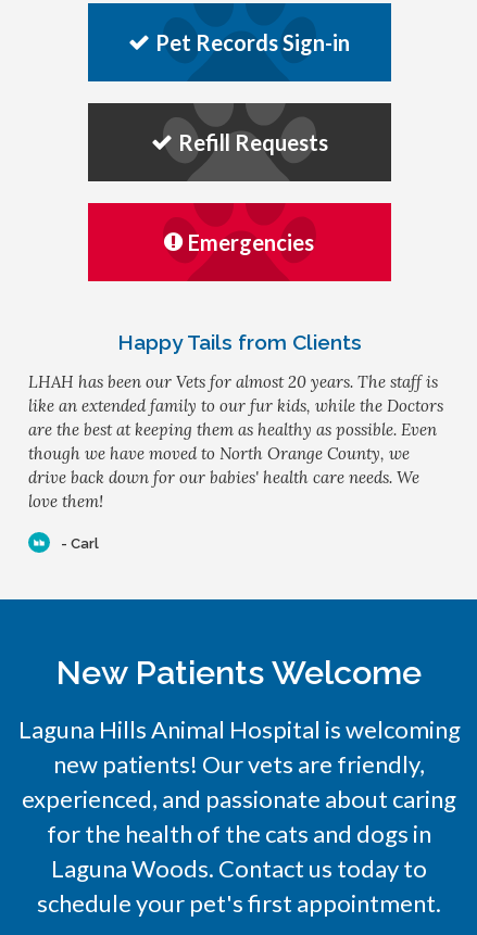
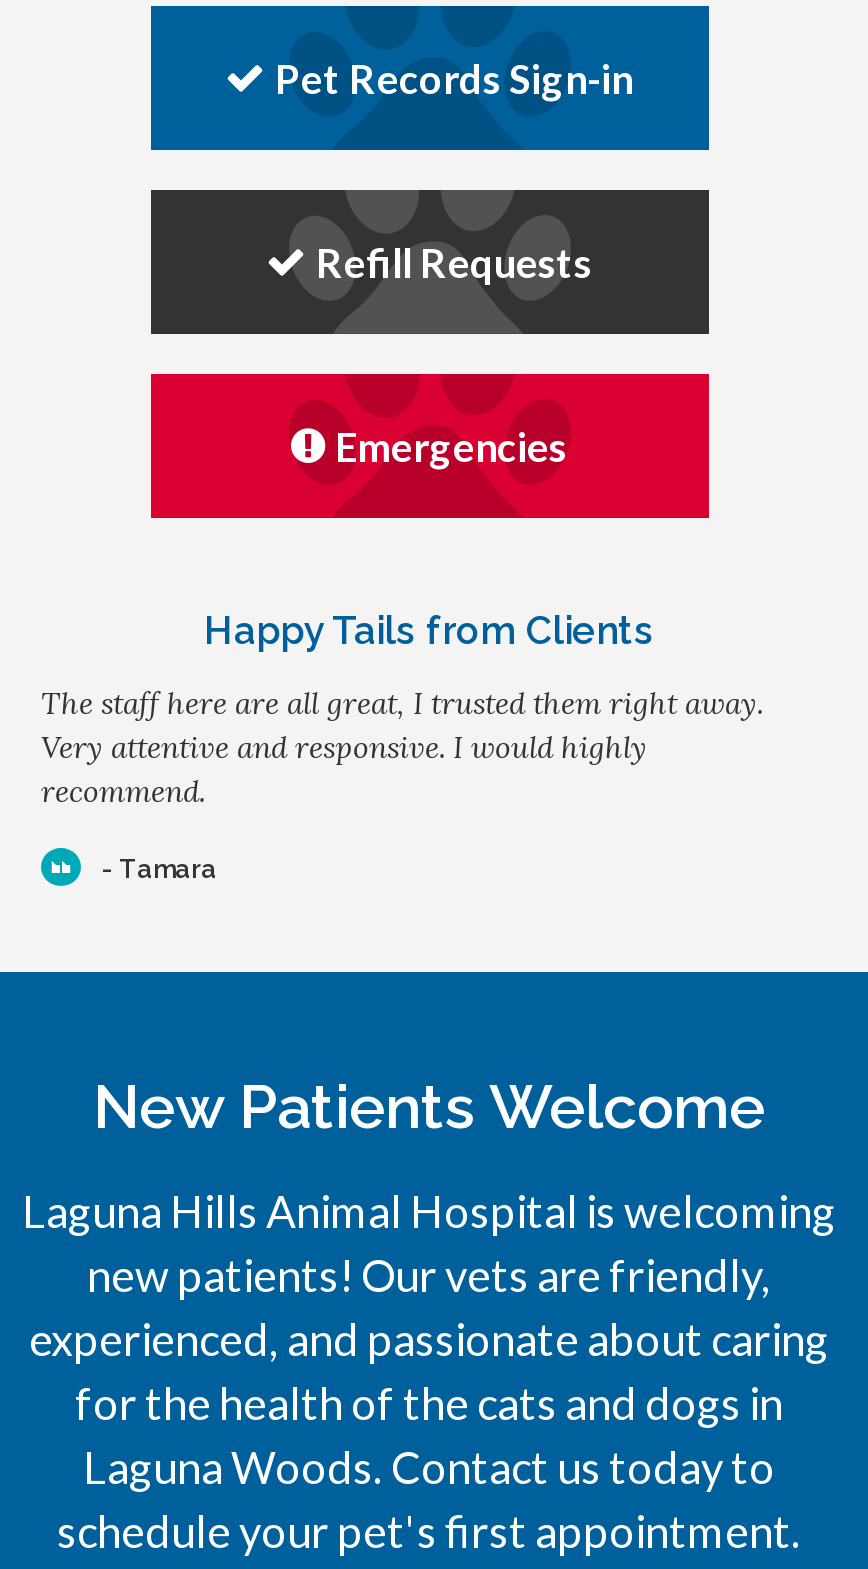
- LHAH has been our Vets for almost 20 years. The staff is
- like an extended family to our fur kids, while the Doctors
- are the best at keeping them as healthy as possible. Even
- though we have moved to North Orange County, we
- drive back down for our babies' health care needs. We
- love them!
+ The staff here are all great, I trusted them right away.
+ Very attentive and responsive. I would highly
+ recommend.

- - Carl
+ - Tamara
